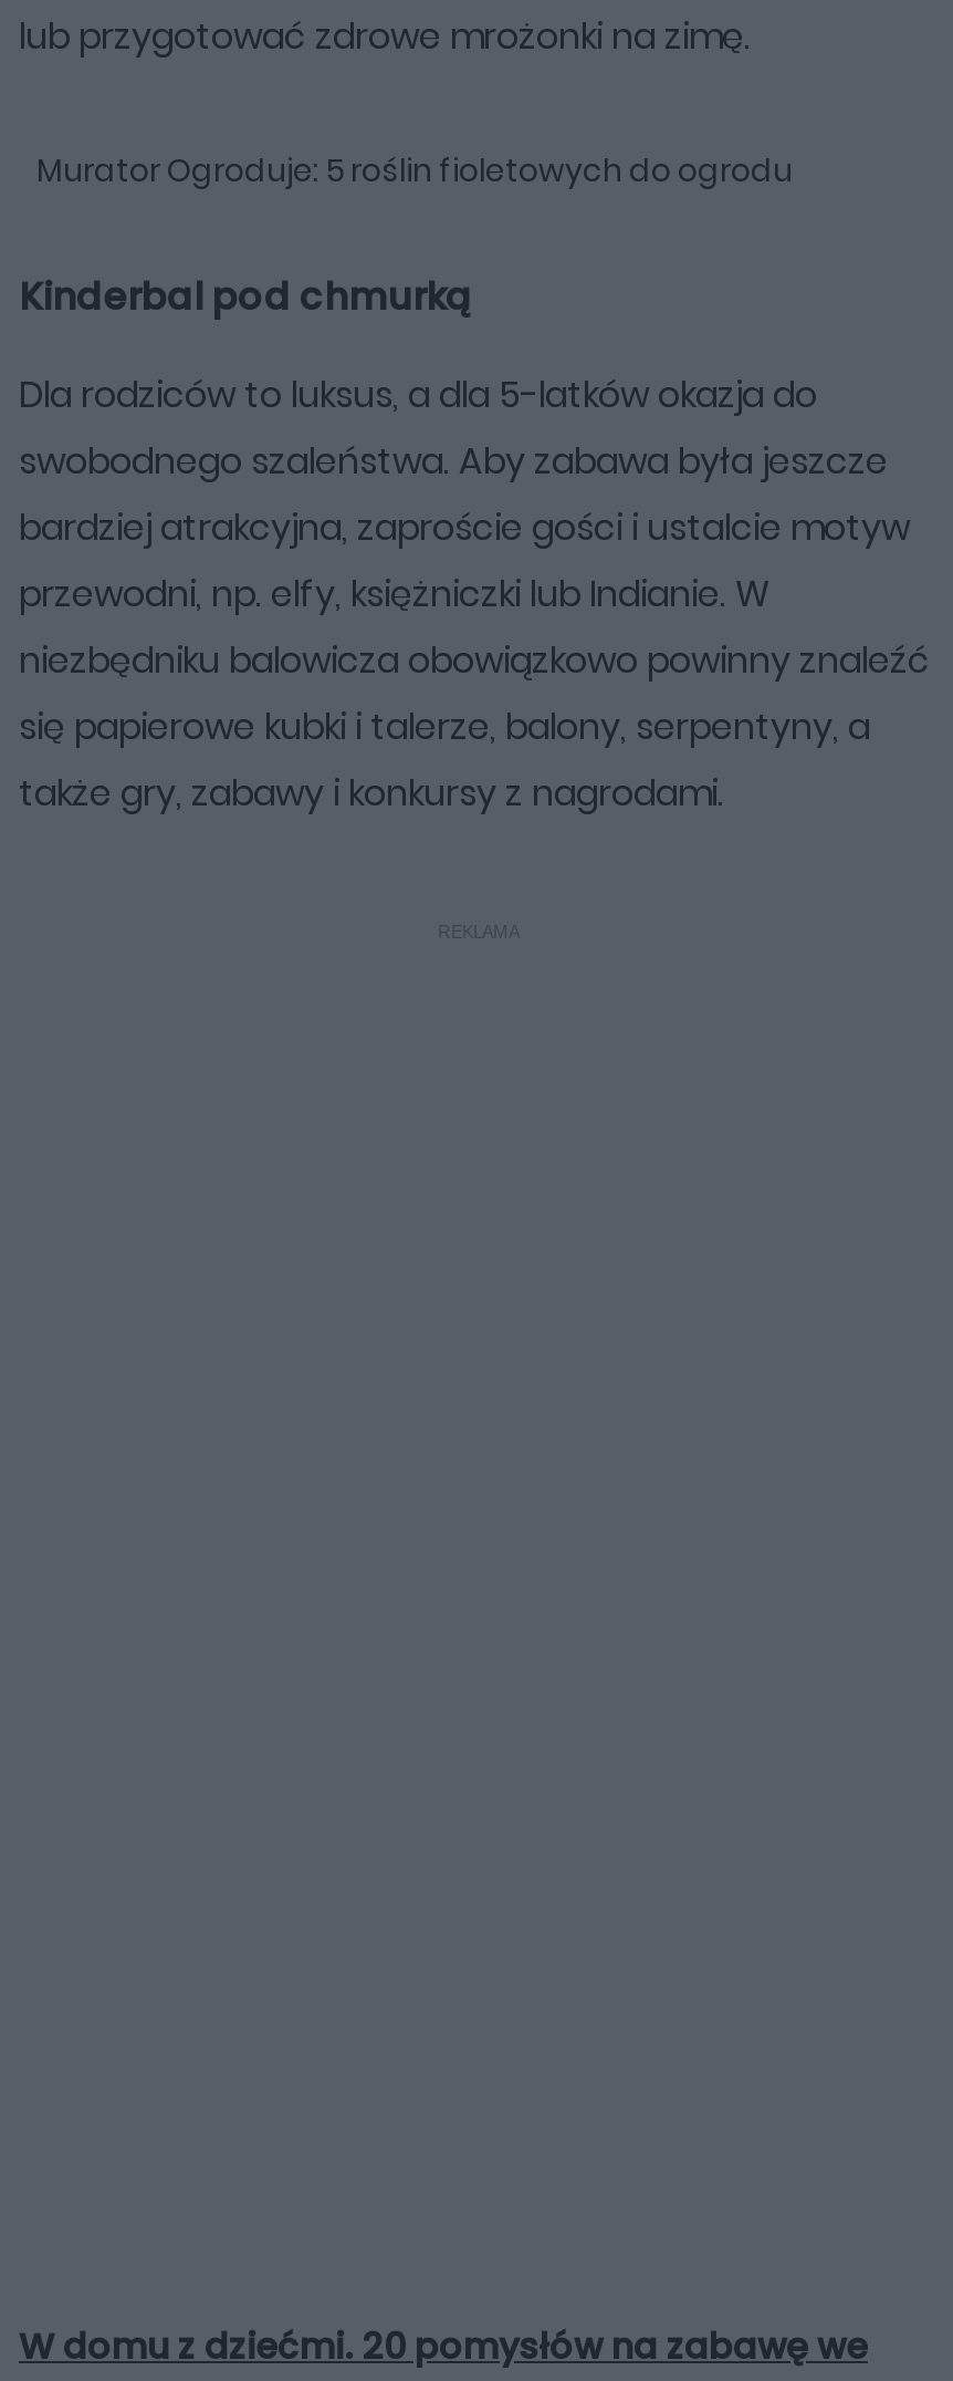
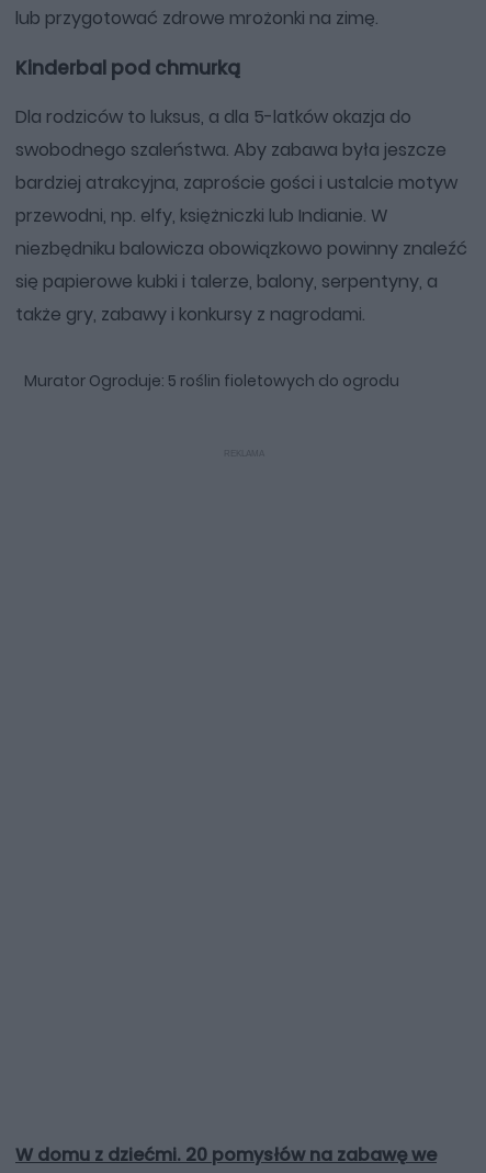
moved down: Murator Ogroduje: 5 roślin fioletowych do ogrodu

moved up: Kinderbal pod chmurką | Dla rodziców to luksus, a dla 5-latków okazja do | swobodnego szaleństwa. Aby zabawa była jeszcze | bardziej atrakcyjna, zaproście gości i ustalcie motyw | przewodni, np. elfy, księżniczki lub Indianie. W | niezbędniku balowicza obowiązkowo powinny znaleźć | się papierowe kubki i talerze, balony, serpentyny, a | także gry, zabawy i konkursy z nagrodami.
